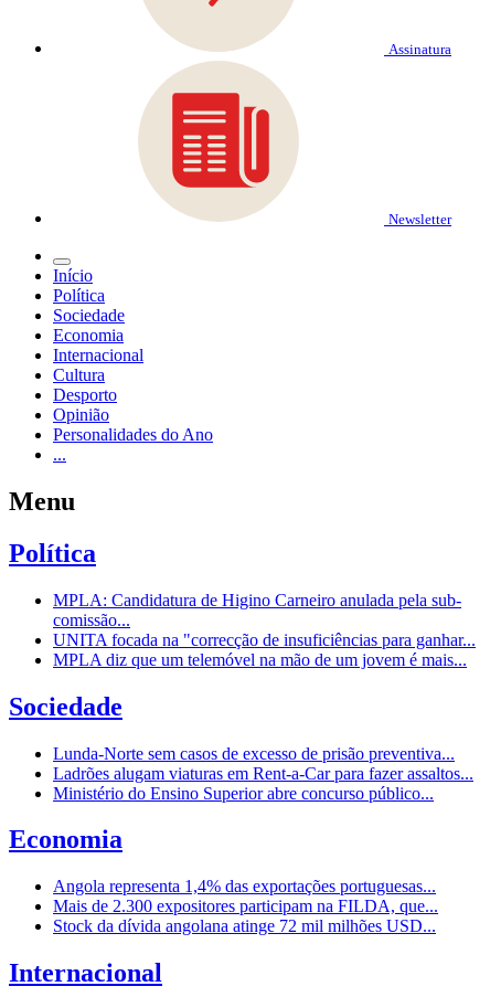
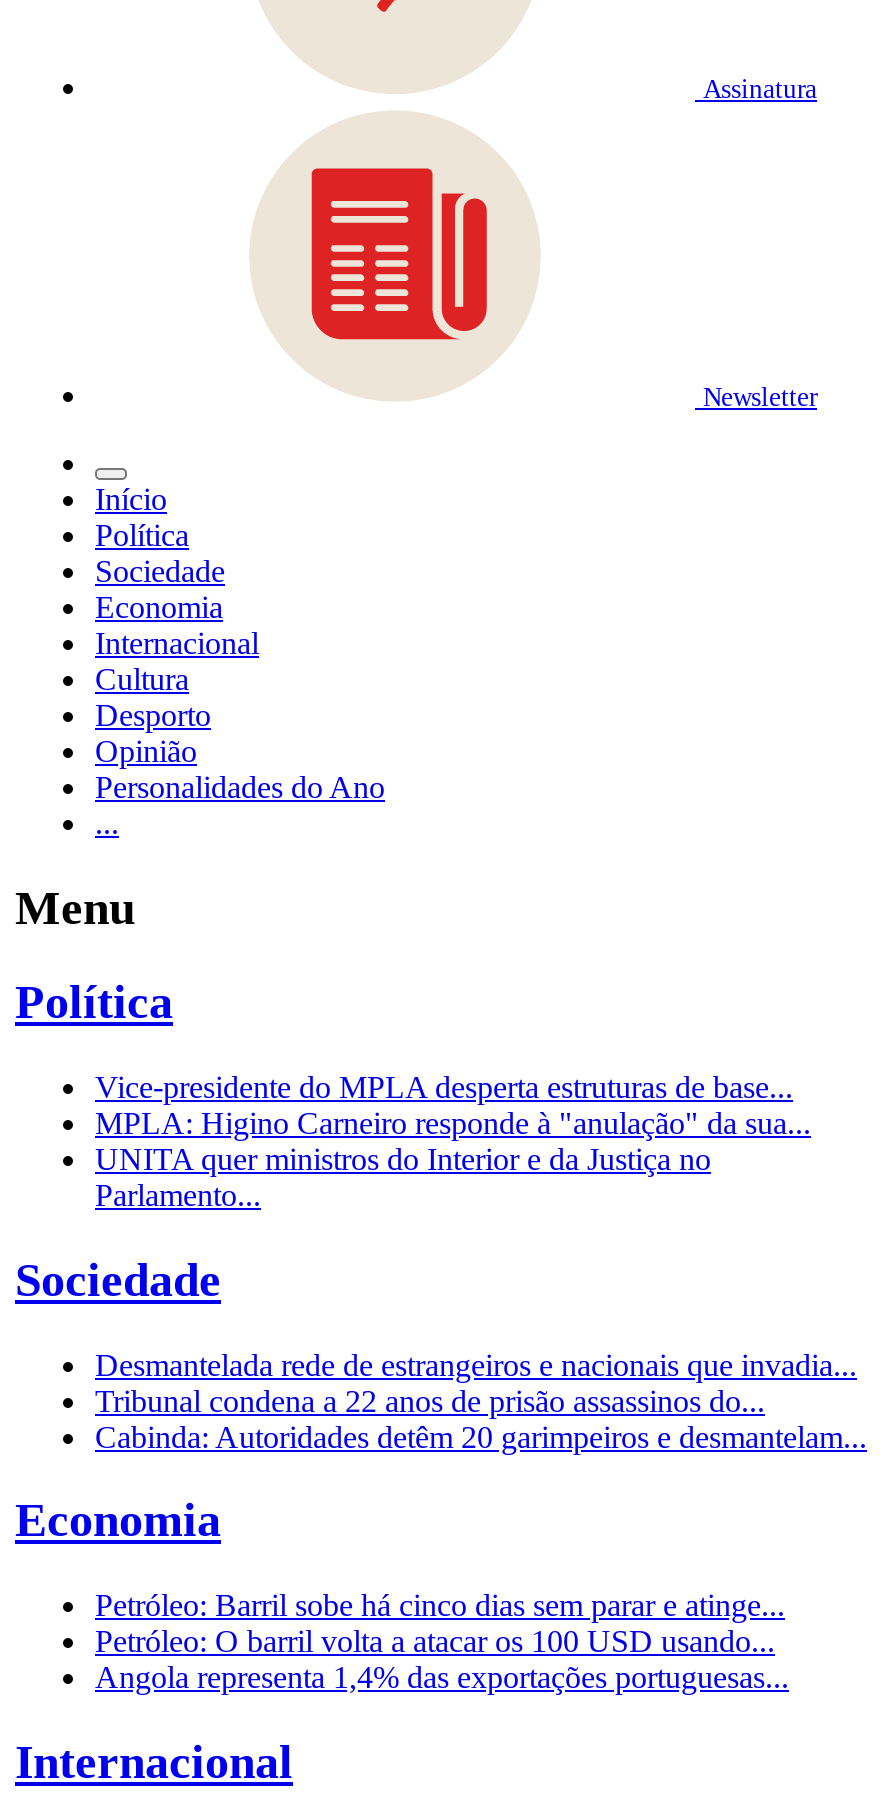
- MPLA: Candidatura de Higino Carneiro anulada pela sub-
- comissão...
- UNITA focada na "correcção de insuficiências para ganhar...
- MPLA diz que um telemóvel na mão de um jovem é mais...
+ Vice-presidente do MPLA desperta estruturas de base...
+ MPLA: Higino Carneiro responde à "anulação" da sua...
+ UNITA quer ministros do Interior e da Justiça no
+ Parlamento...

- Lunda-Norte sem casos de excesso de prisão preventiva...
- Ladrões alugam viaturas em Rent-a-Car para fazer assaltos...
- Ministério do Ensino Superior abre concurso público...
+ Desmantelada rede de estrangeiros e nacionais que invadia...
+ Tribunal condena a 22 anos de prisão assassinos do...
+ Cabinda: Autoridades detêm 20 garimpeiros e desmantelam...

+ Petróleo: Barril sobe há cinco dias sem parar e atinge...
+ Petróleo: O barril volta a atacar os 100 USD usando...

moved down: Angola representa 1,4% das exportações portuguesas...

- Mais de 2.300 expositores participam na FILDA, que...
- Stock da dívida angolana atinge 72 mil milhões USD...
